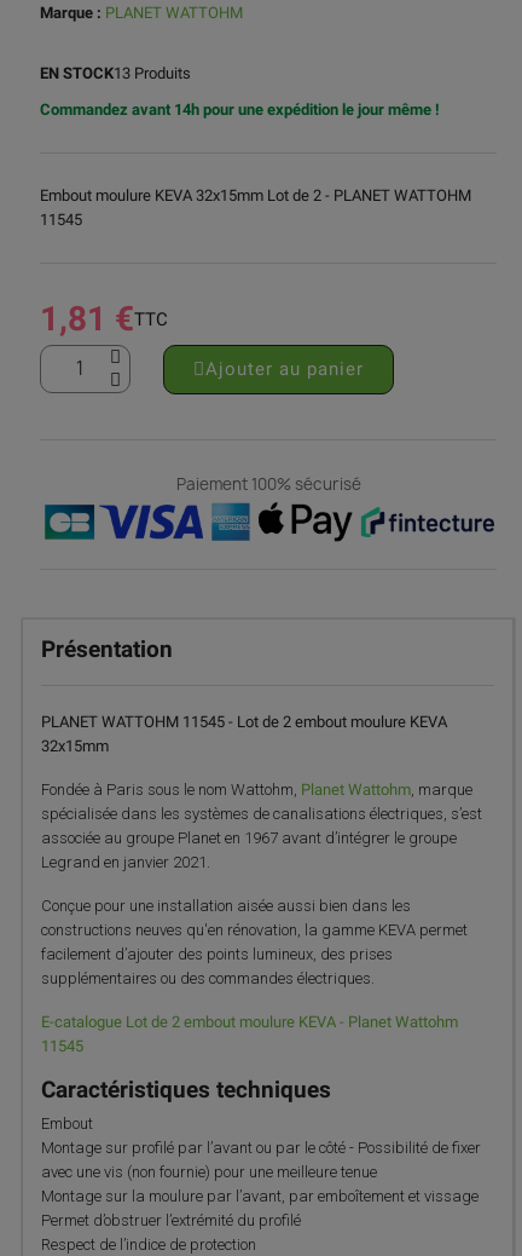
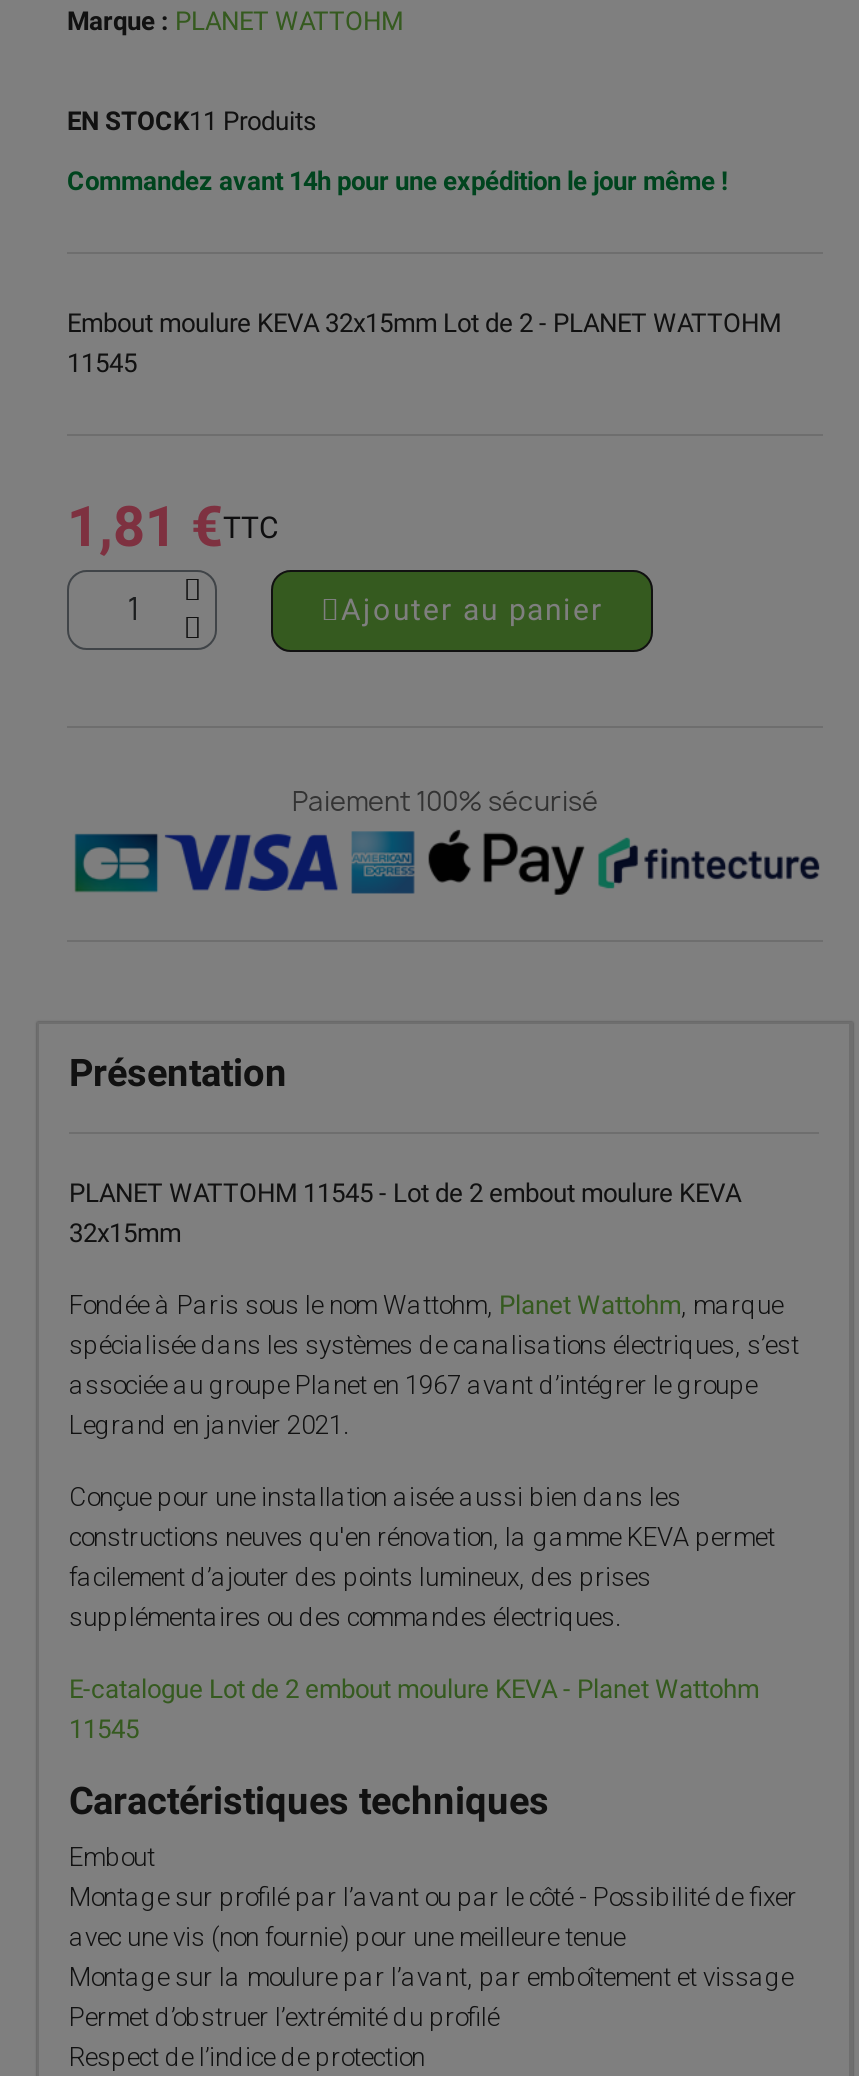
- EN STOCK13 Produits
+ EN STOCK11 Produits
